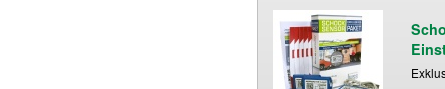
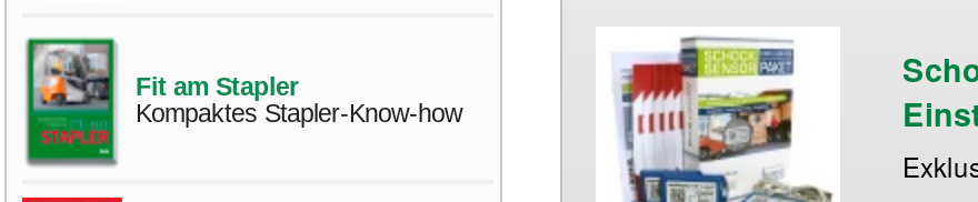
+ [image]
+ Fit am Stapler
+ Kompaktes Stapler-Know-how
